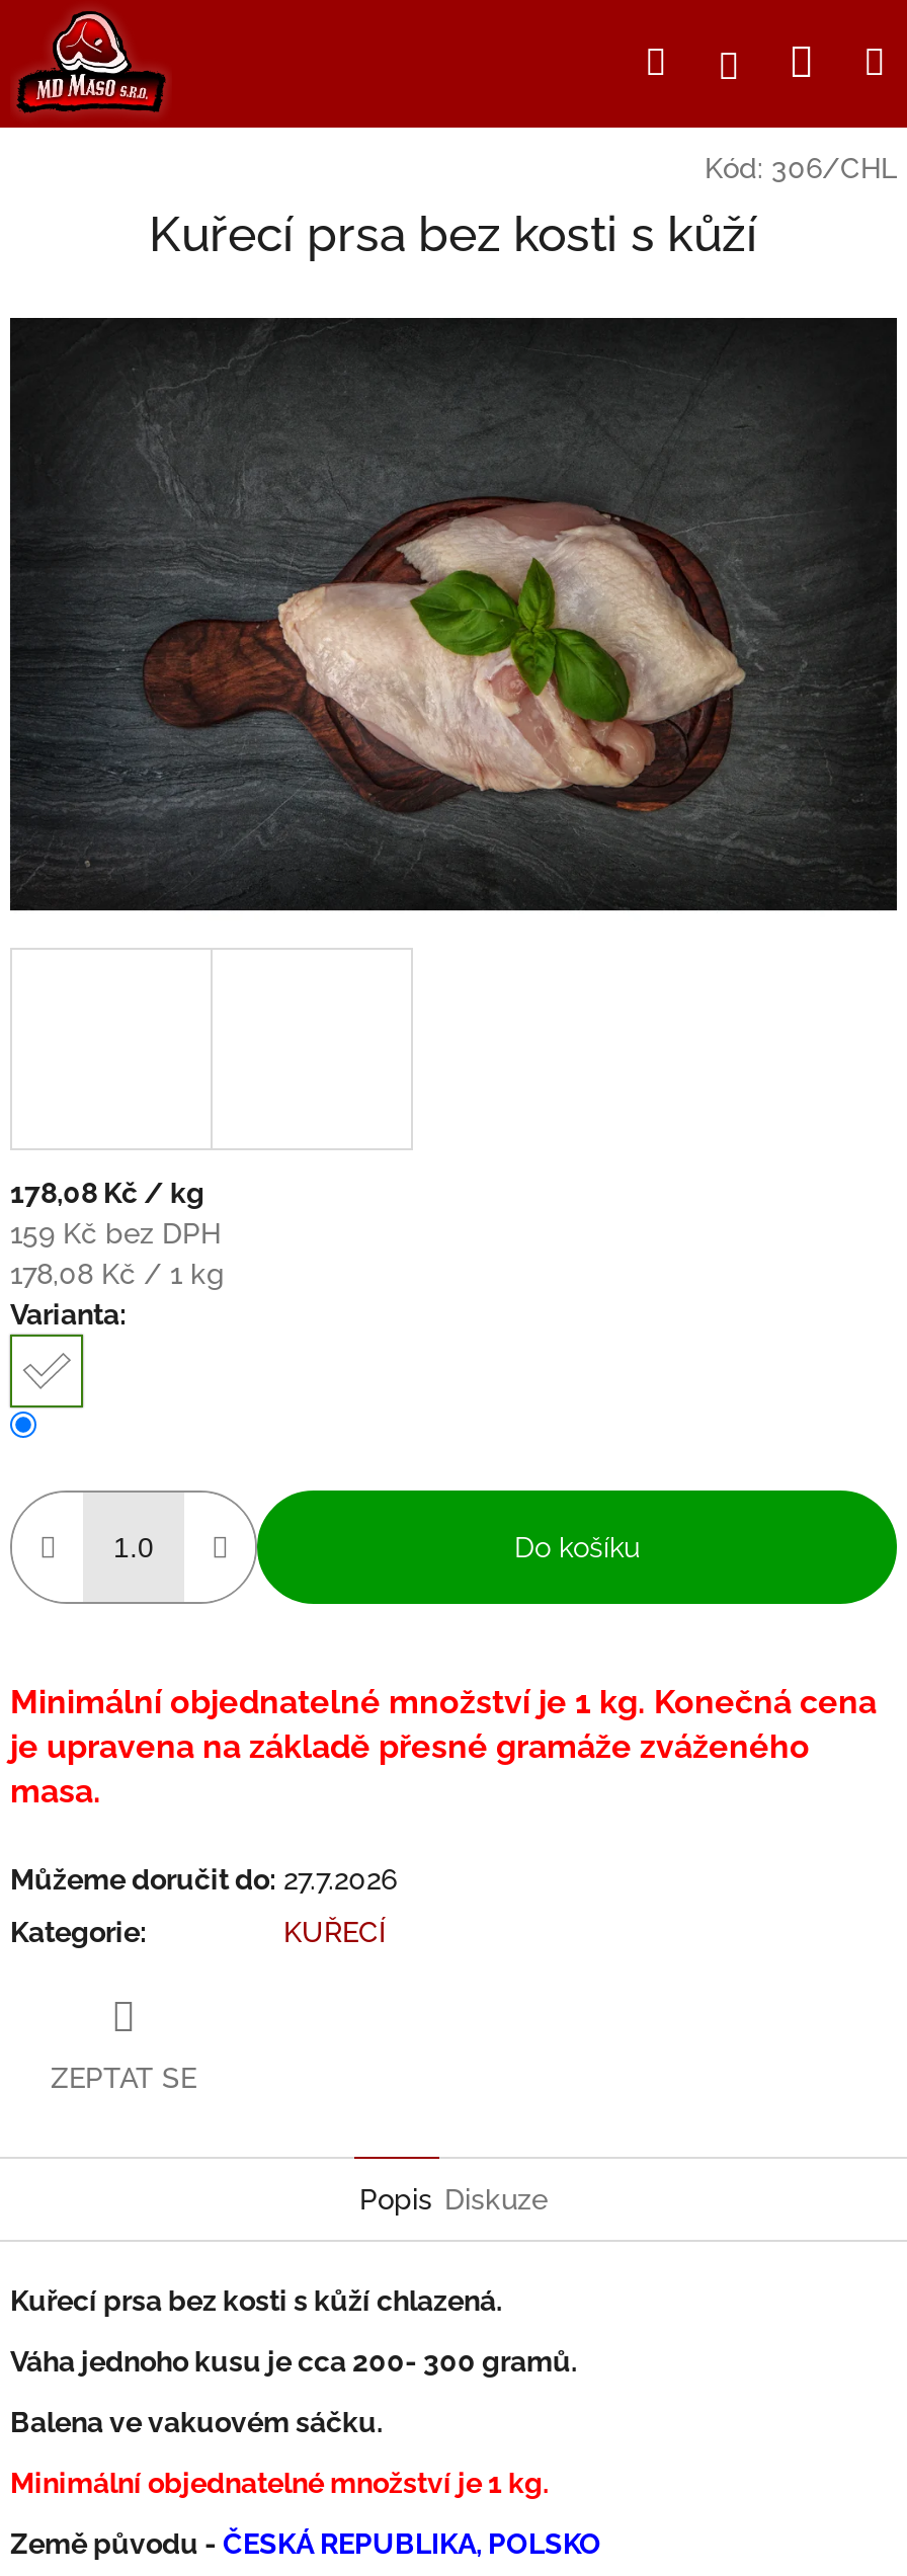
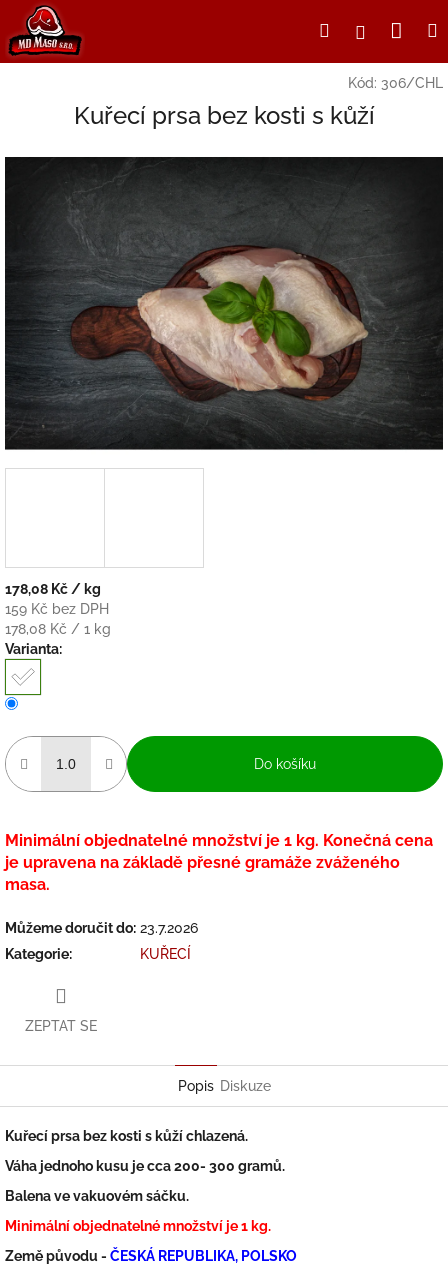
- Můžeme doručit do: 27.7.2026
+ Můžeme doručit do: 23.7.2026
